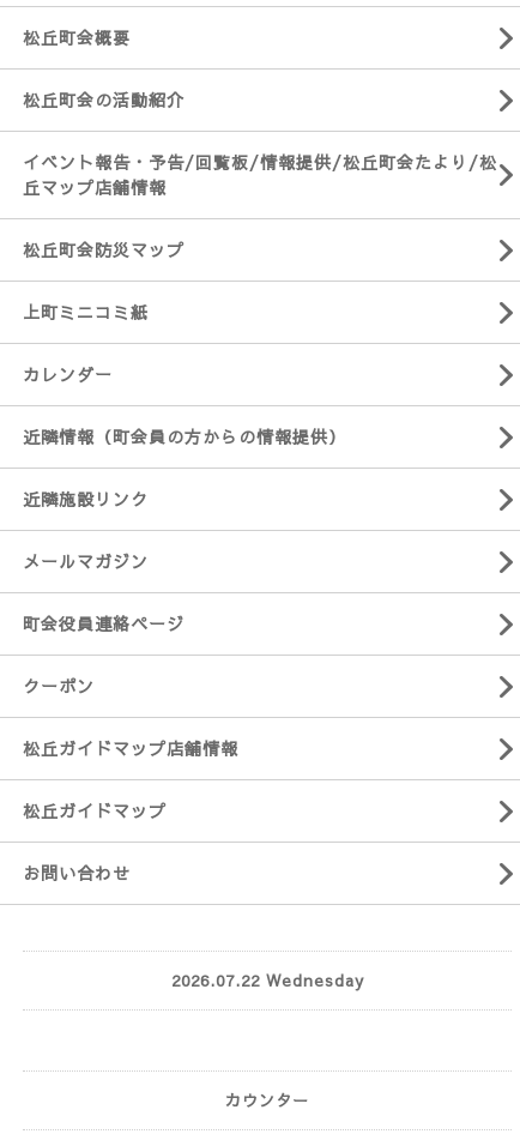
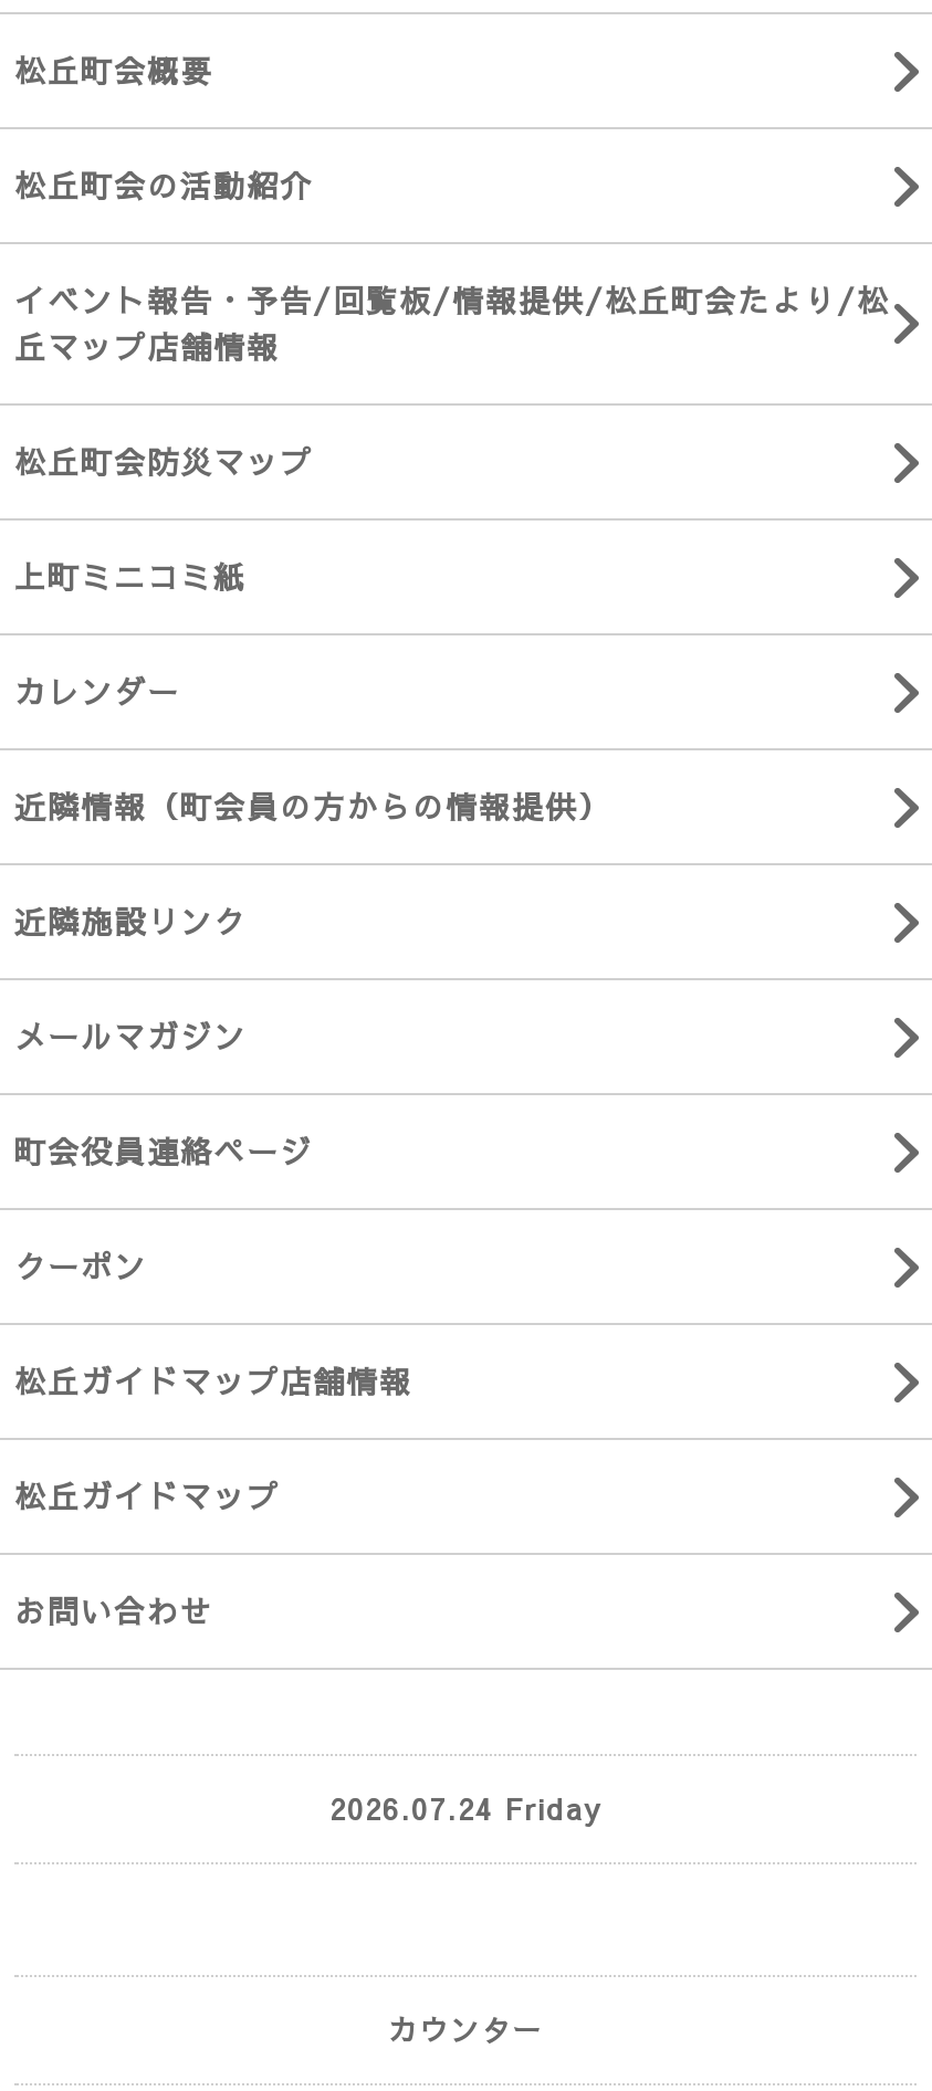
- 2026.07.22 Wednesday
+ 2026.07.24 Friday
